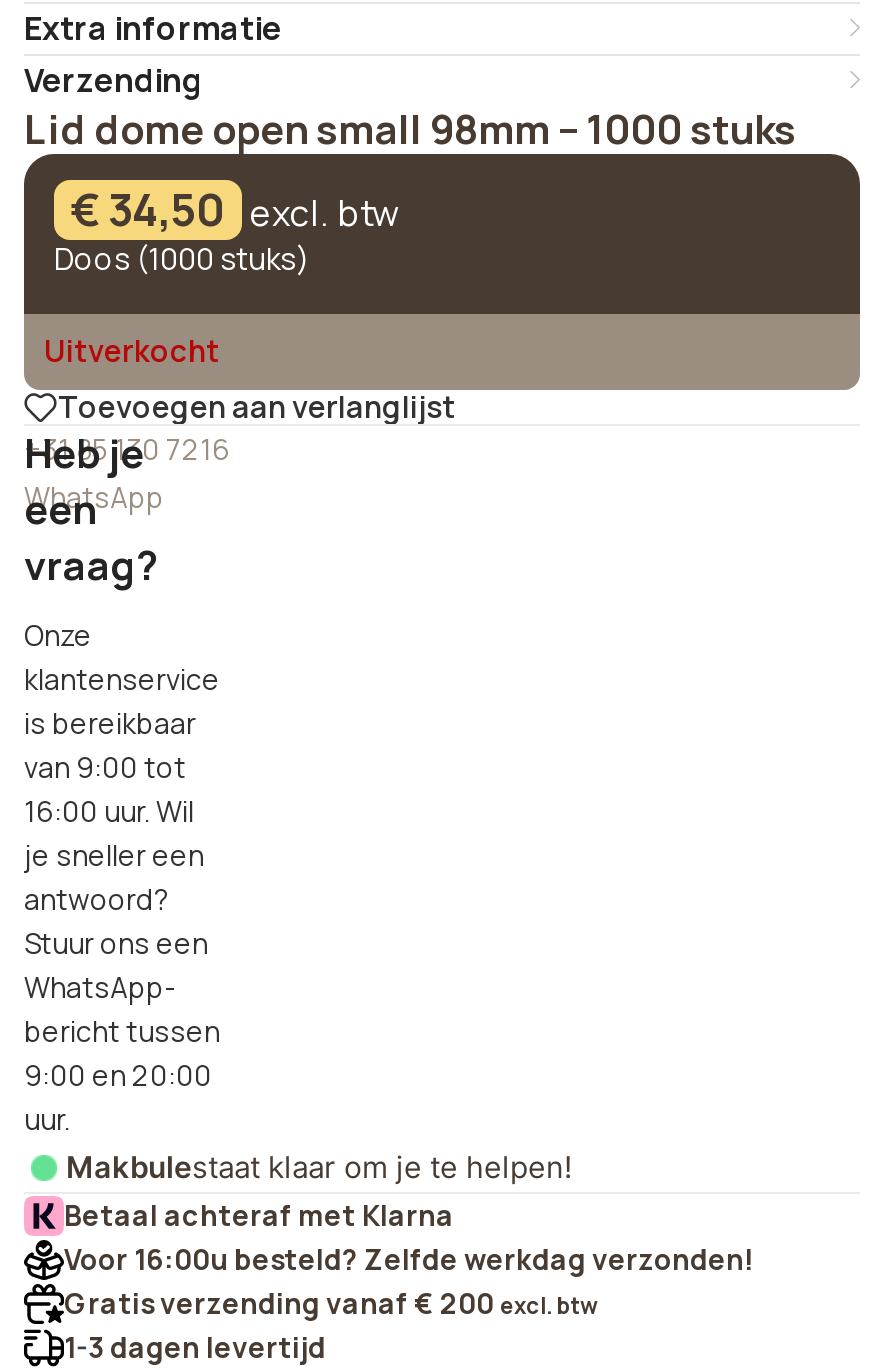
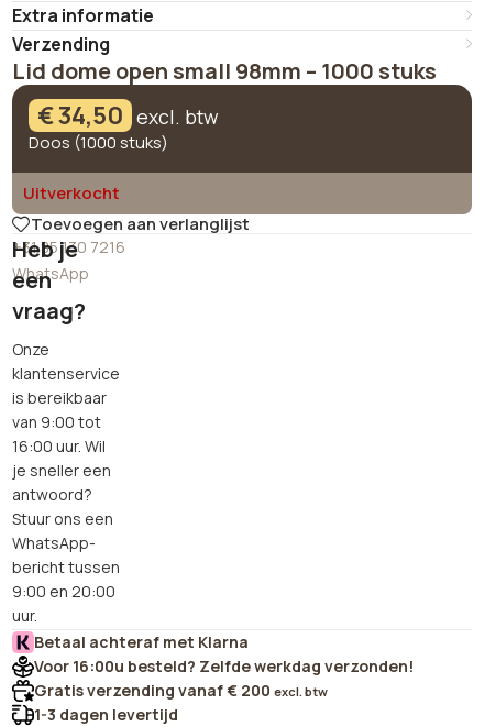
- Makbulestaat klaar om je te helpen!
